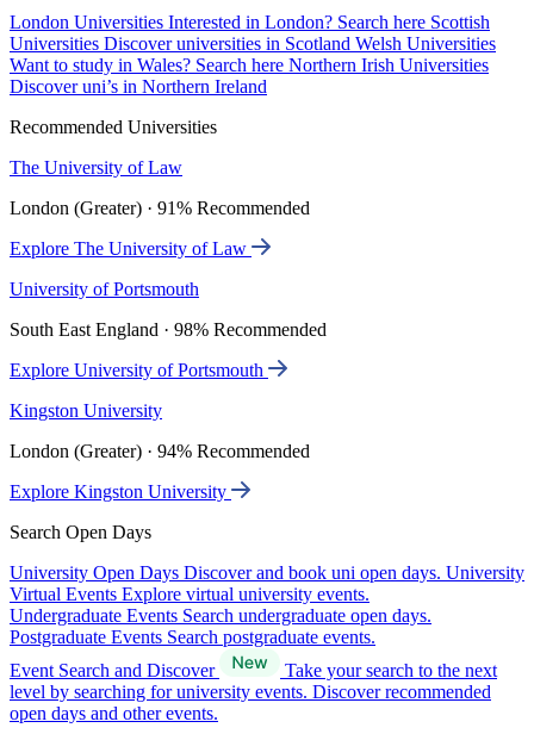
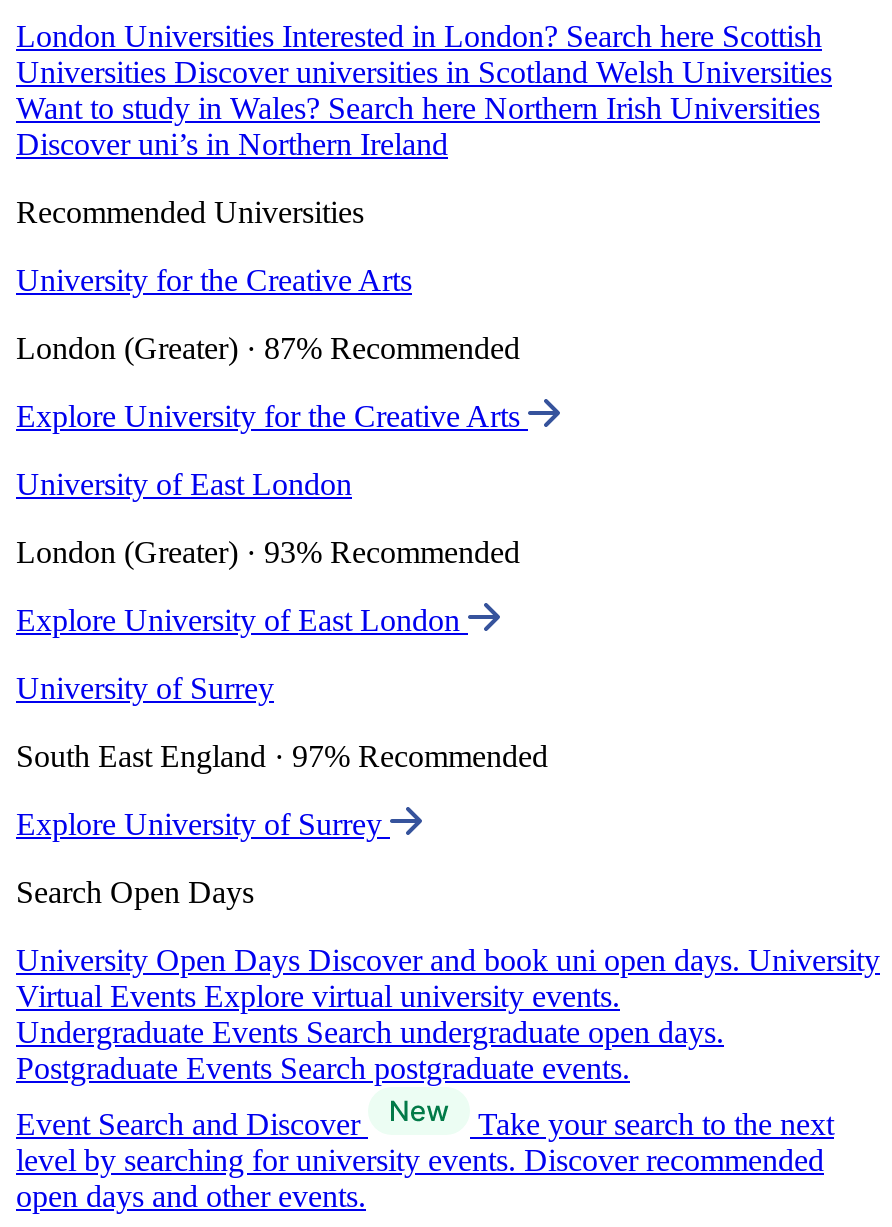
- The University of Law
+ University for the Creative Arts

- London (Greater) · 91% Recommended
+ London (Greater) · 87% Recommended

- Explore The University of Law
+ Explore University for the Creative Arts

- University of Portsmouth
+ University of East London

- South East England · 98% Recommended
+ London (Greater) · 93% Recommended

- Explore University of Portsmouth
+ Explore University of East London

- Kingston University
+ University of Surrey

- London (Greater) · 94% Recommended
+ South East England · 97% Recommended

- Explore Kingston University
+ Explore University of Surrey
